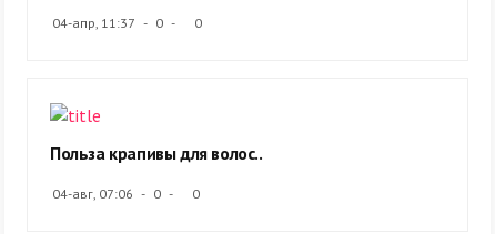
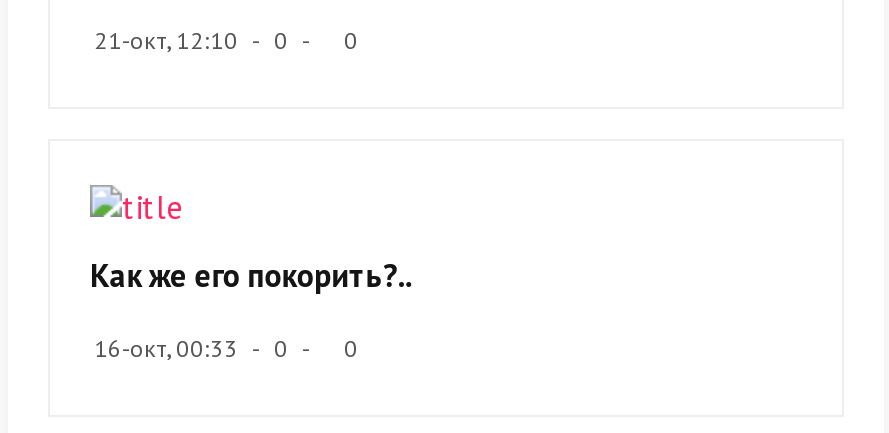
- 04-апр, 11:37 0 0
+ 21-окт, 12:10 0 0

- Польза крапивы для волос..
+ Как же его покорить?..

- 04-авг, 07:06 0 0
+ 16-окт, 00:33 0 0
